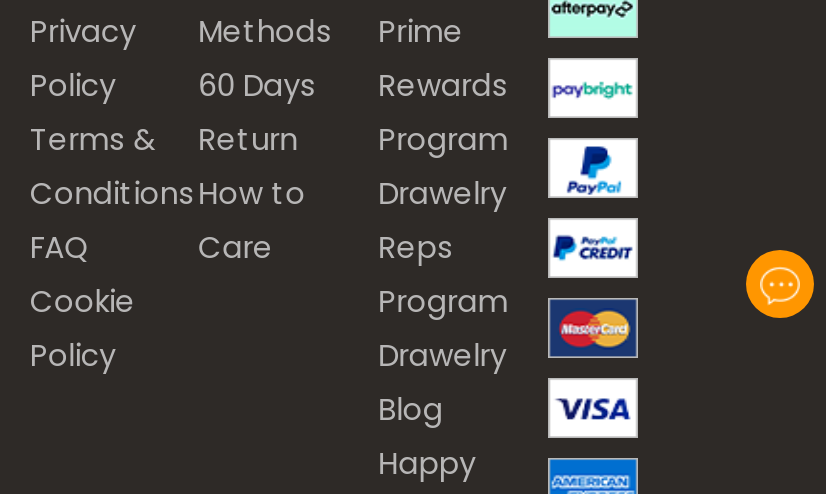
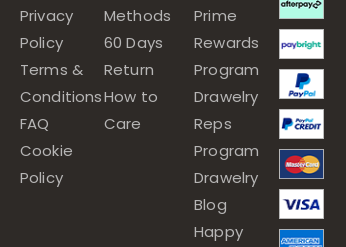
- [image]
